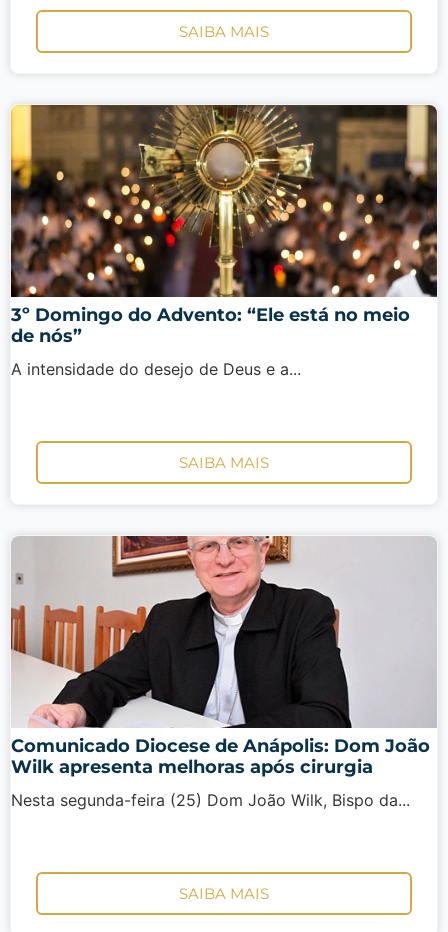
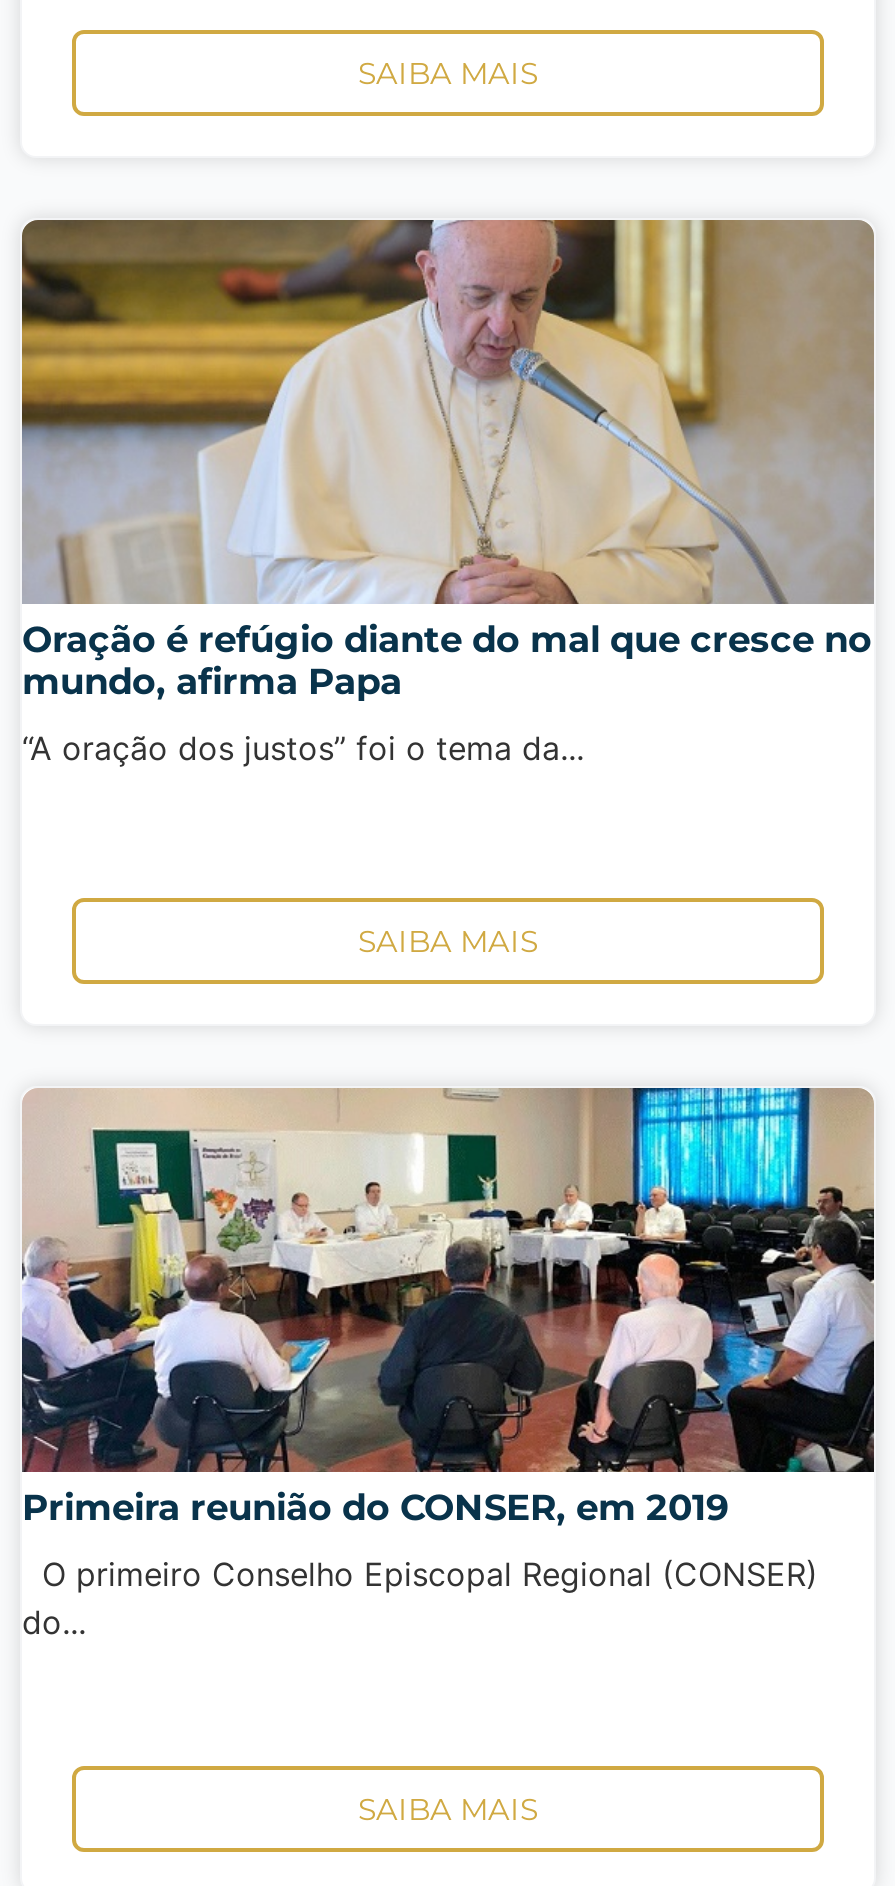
- [image]
- 3º Domingo do Advento: “Ele está no meio
- de nós”
+ [image]
+ Oração é refúgio diante do mal que cresce no
+ mundo, afirma Papa

- A intensidade do desejo de Deus e a...
+ “A oração dos justos” foi o tema da...

- [image]
- Comunicado Diocese de Anápolis: Dom João
- Wilk apresenta melhoras após cirurgia
+ [image]
+ Primeira reunião do CONSER, em 2019

- Nesta segunda-feira (25) Dom João Wilk, Bispo da...
+ O primeiro Conselho Episcopal Regional (CONSER)
+ do...
